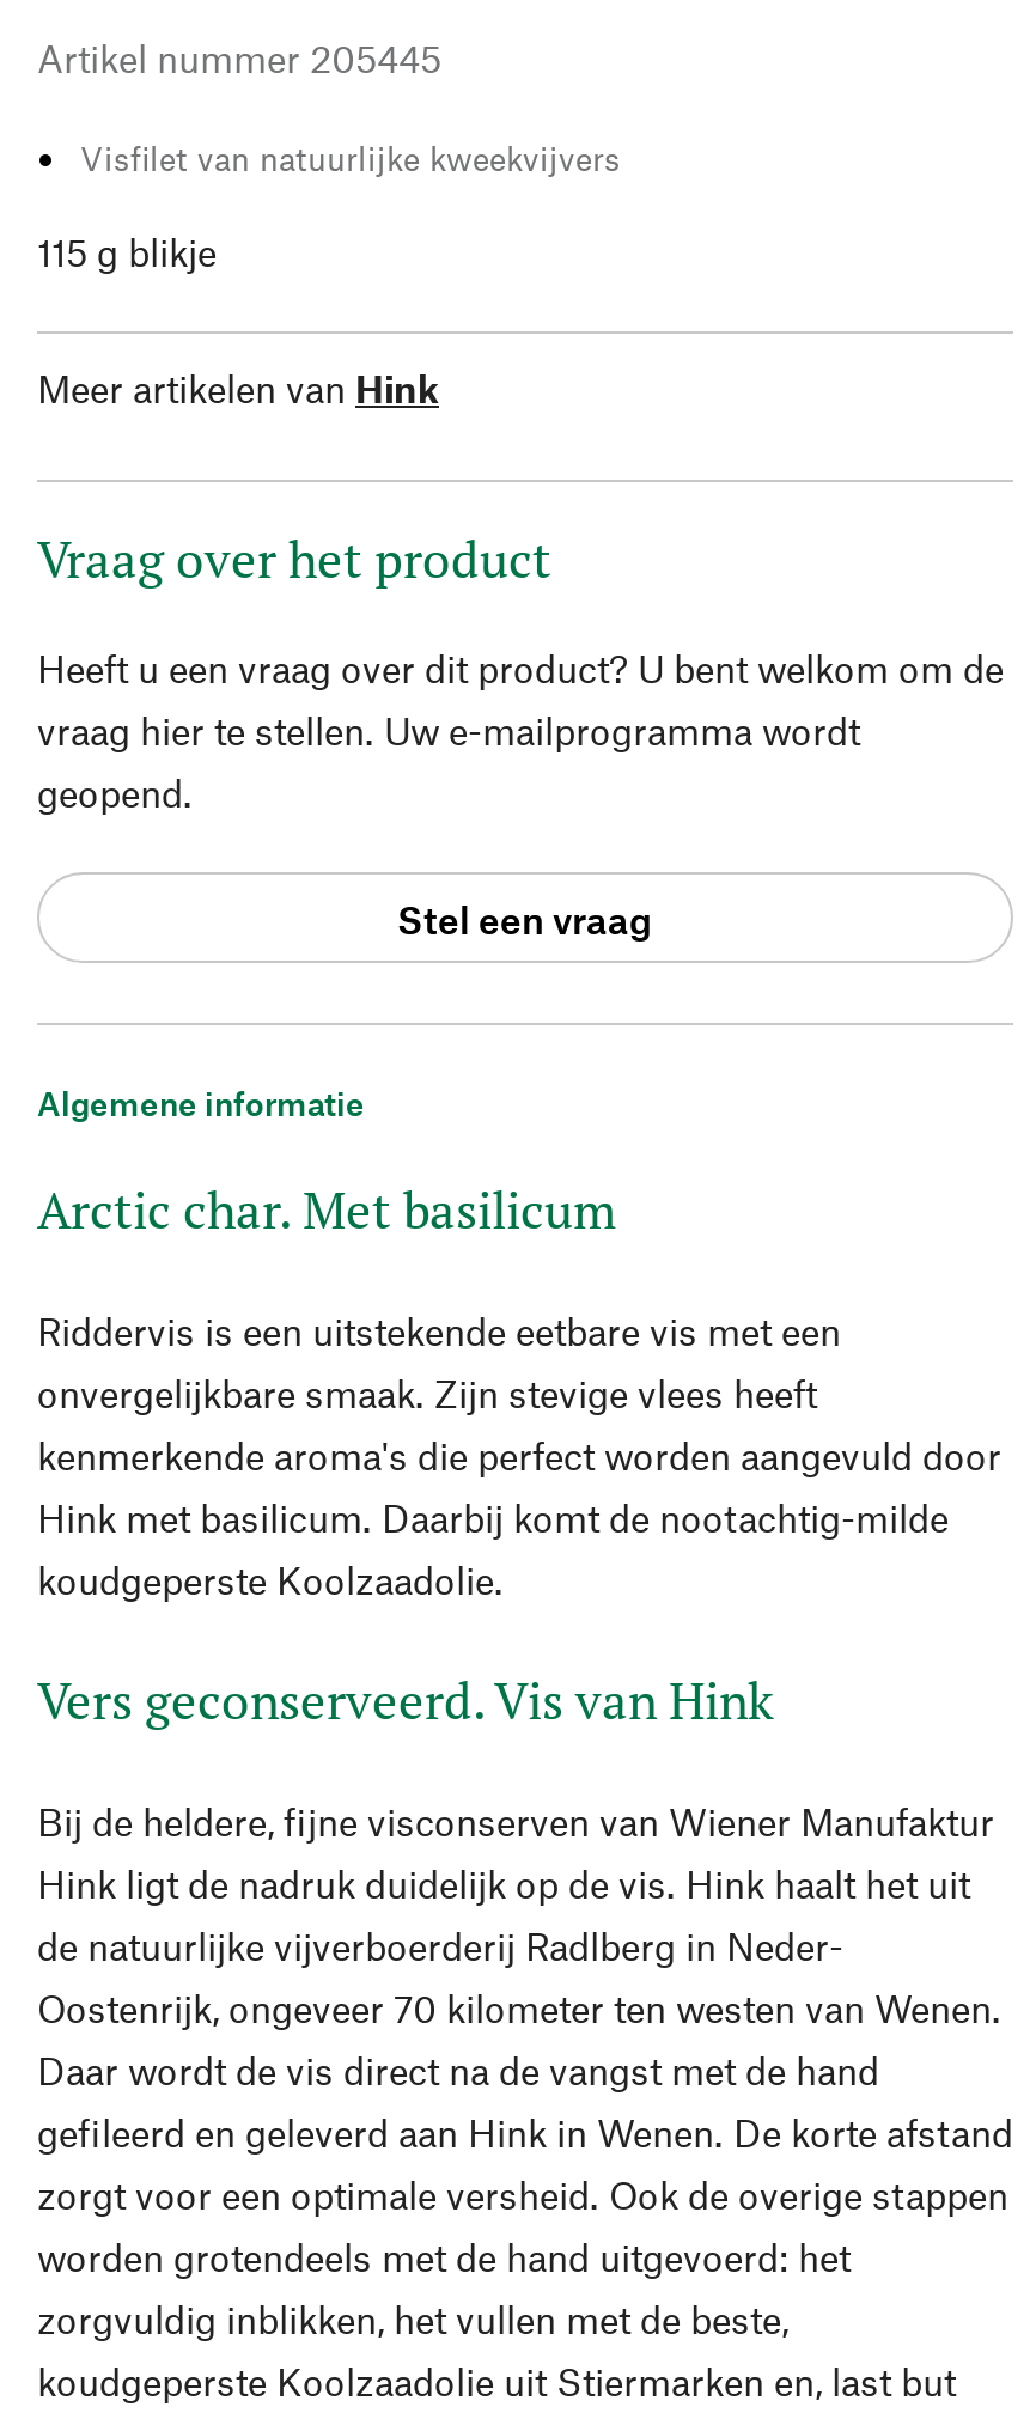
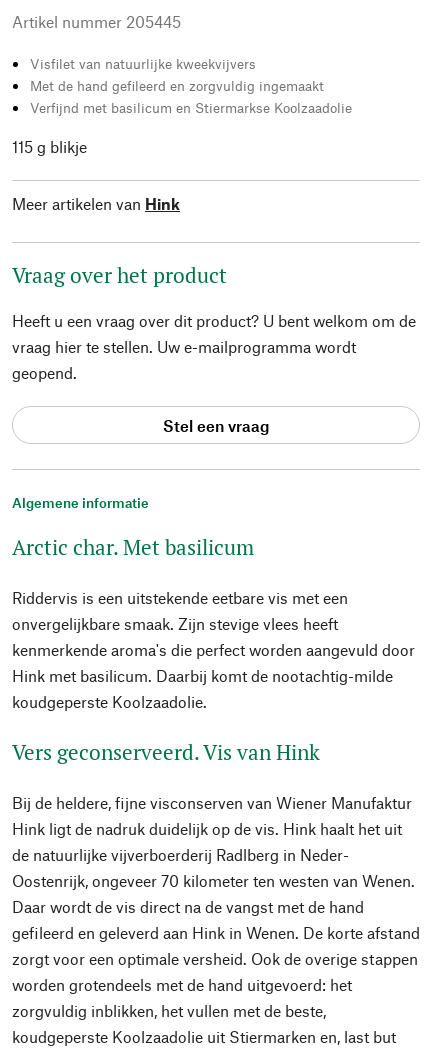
+ Met de hand gefileerd en zorgvuldig ingemaakt
+ Verfijnd met basilicum en Stiermarkse Koolzaadolie
